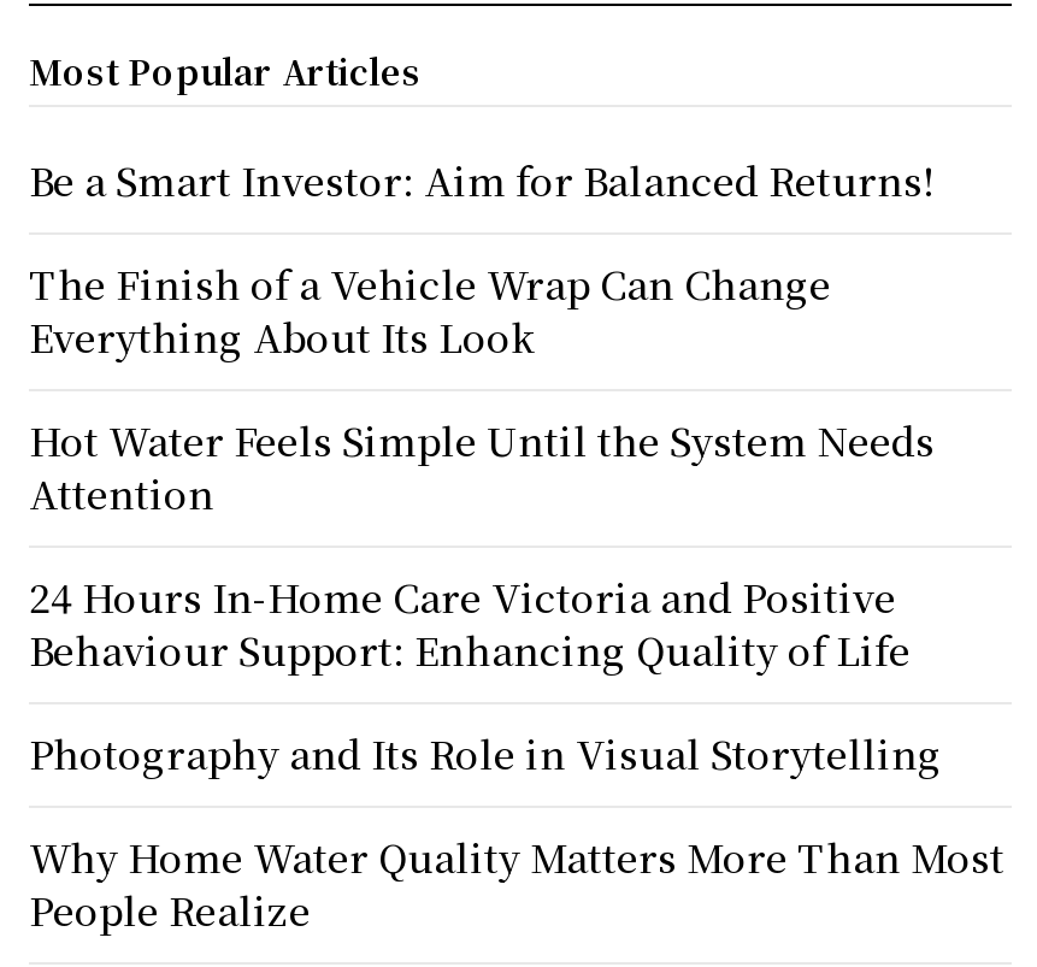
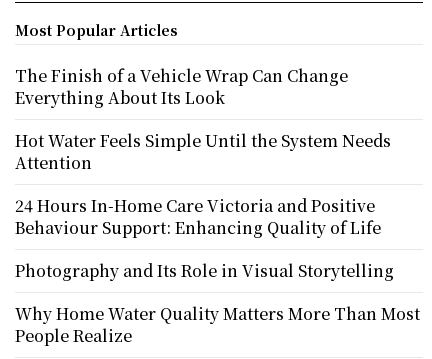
- Be a Smart Investor: Aim for Balanced Returns!
